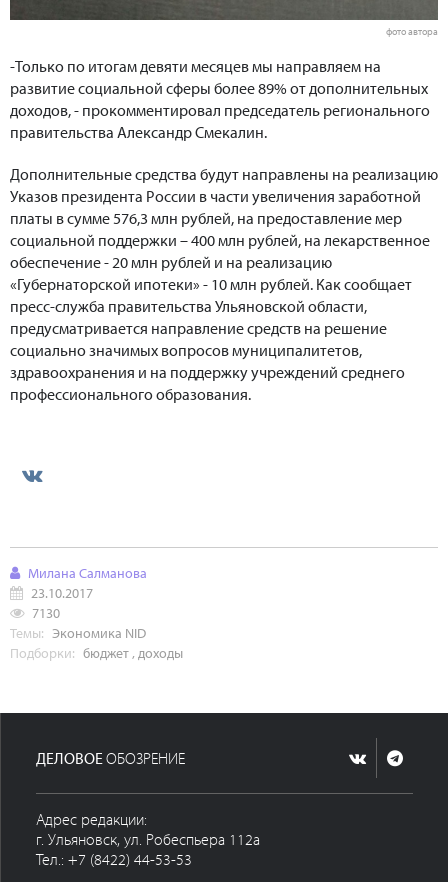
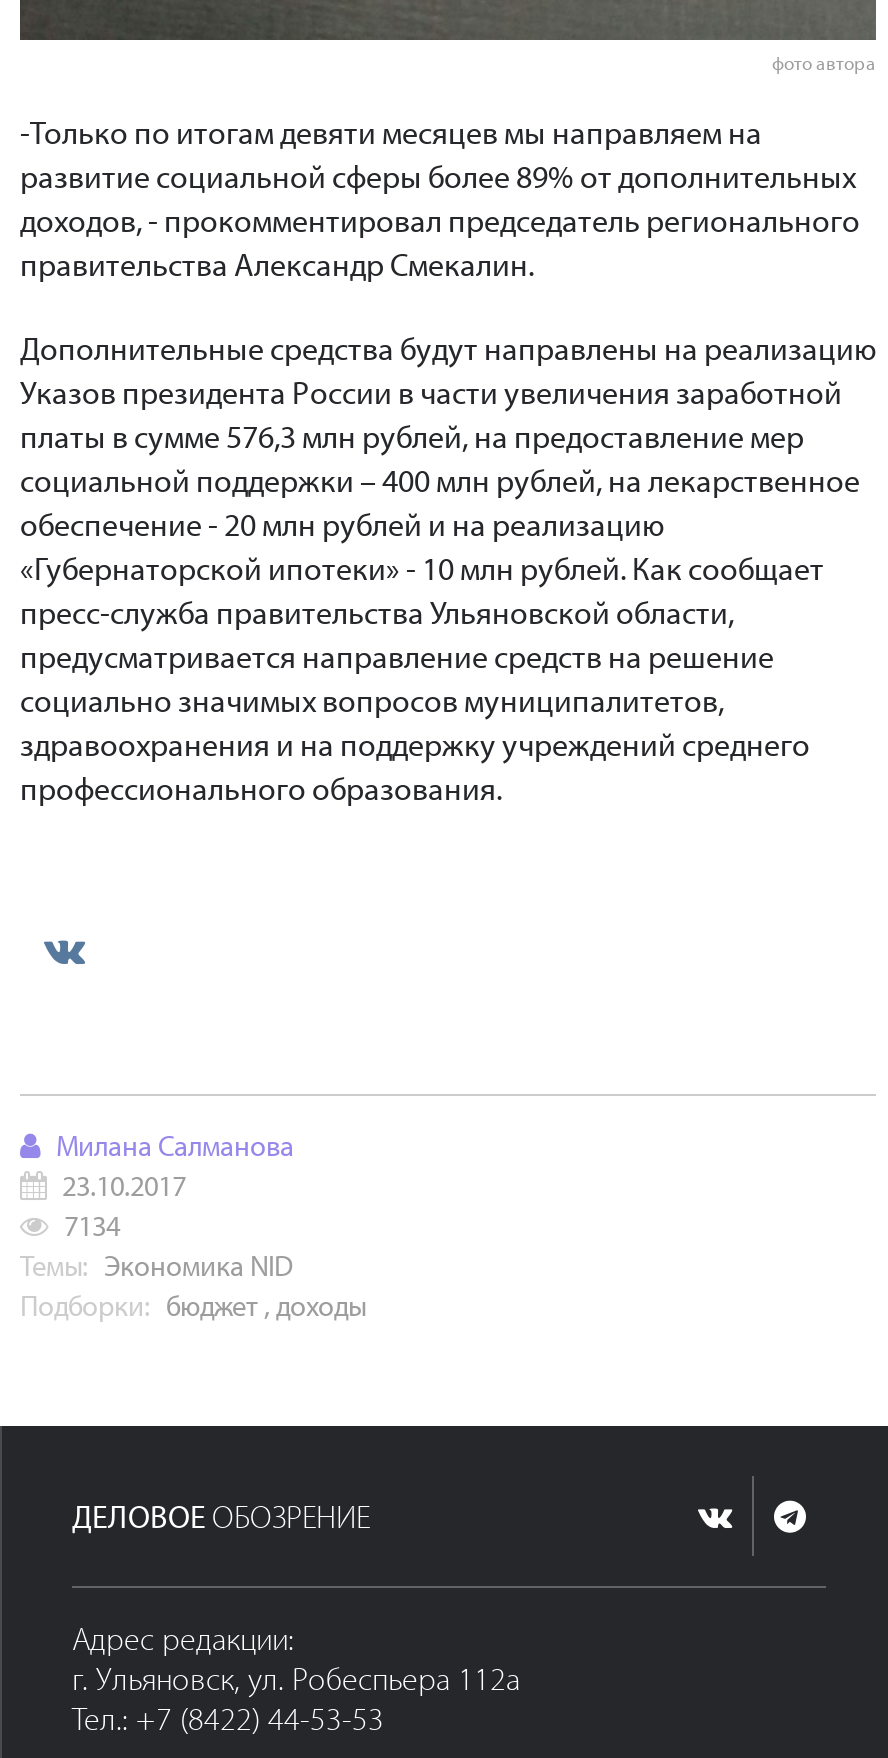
- 7130
+ 7134
